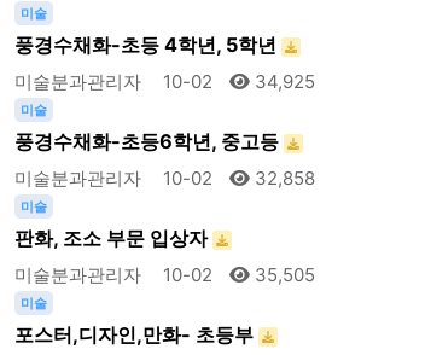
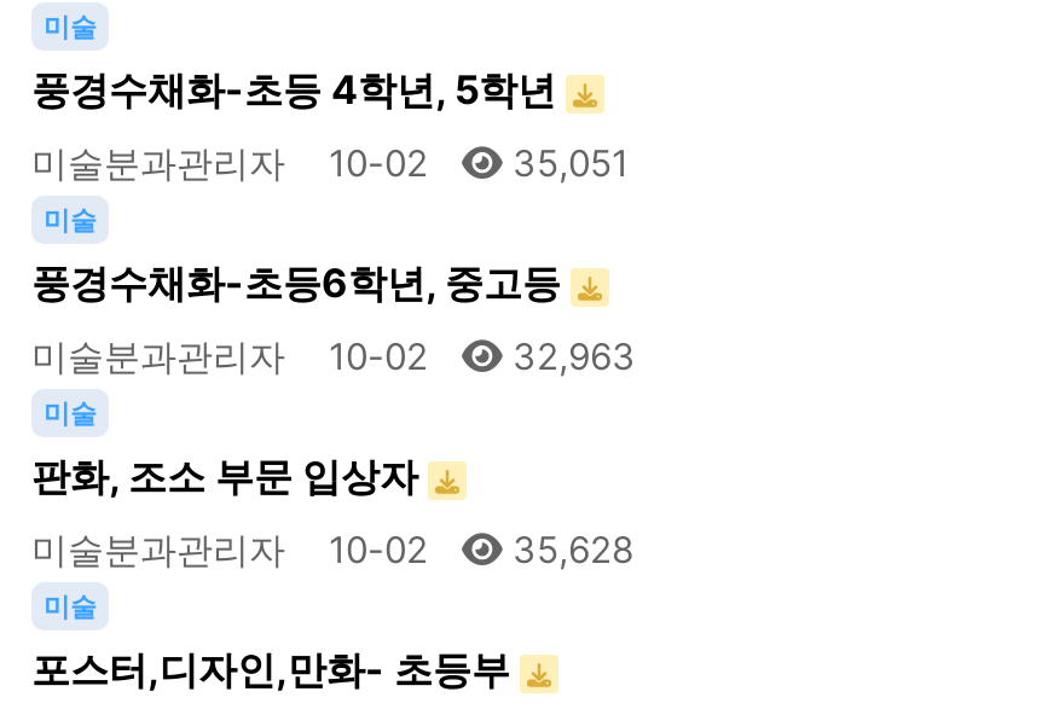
- 미술분과관리자 10-02 34,925
+ 미술분과관리자 10-02 35,051

- 미술분과관리자 10-02 32,858
+ 미술분과관리자 10-02 32,963

- 미술분과관리자 10-02 35,505
+ 미술분과관리자 10-02 35,628
